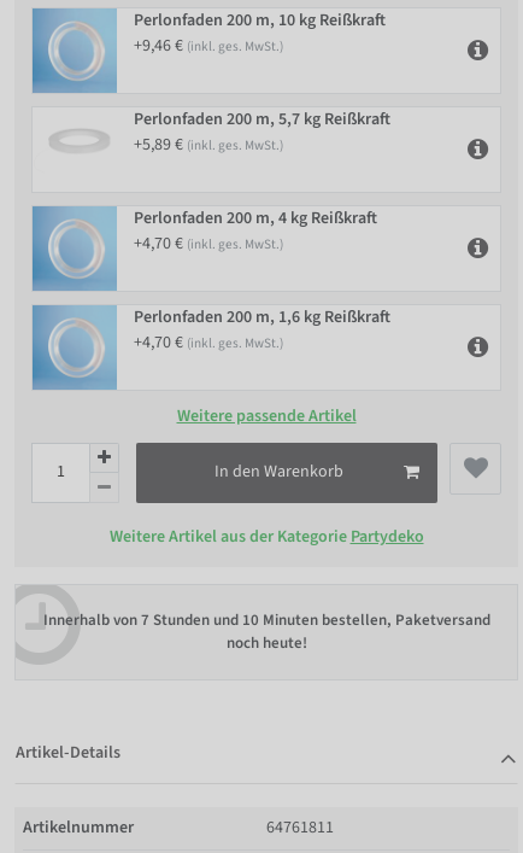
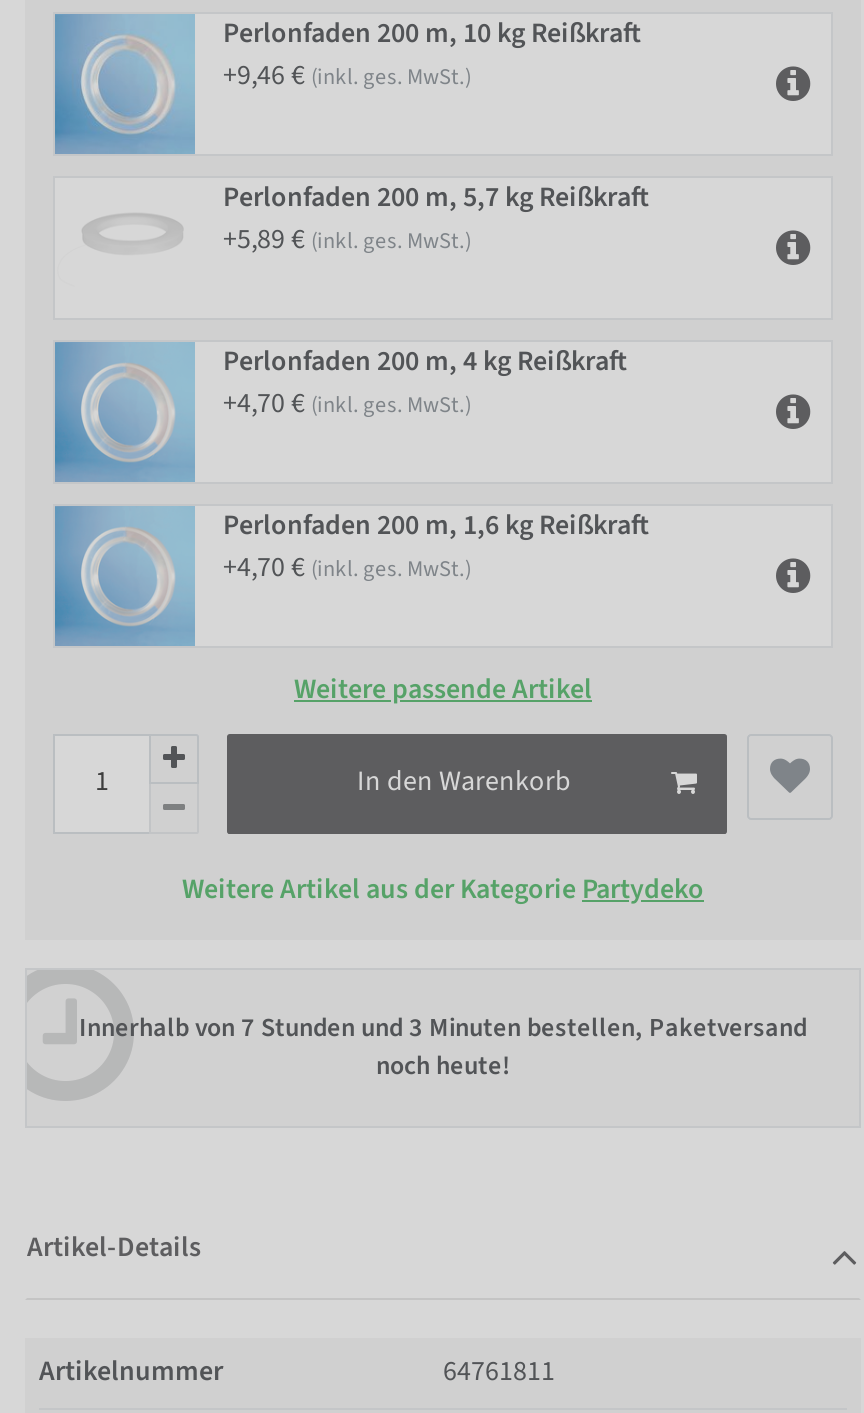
- Innerhalb von 7 Stunden und 10 Minuten bestellen, Paketversand
+ Innerhalb von 7 Stunden und 3 Minuten bestellen, Paketversand
